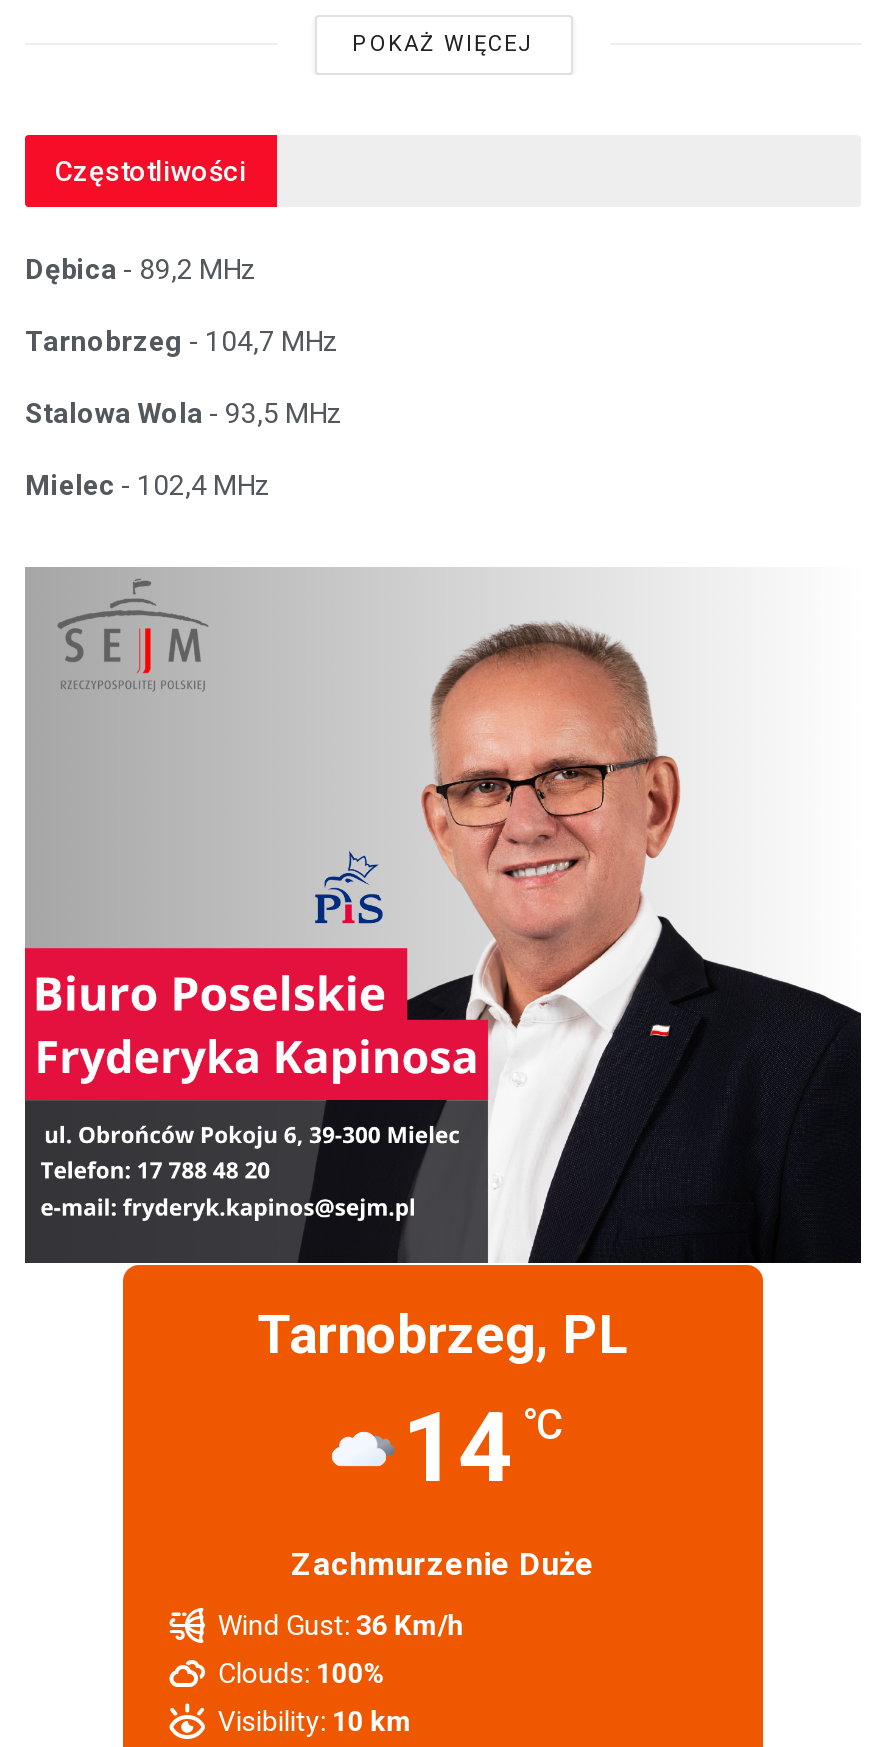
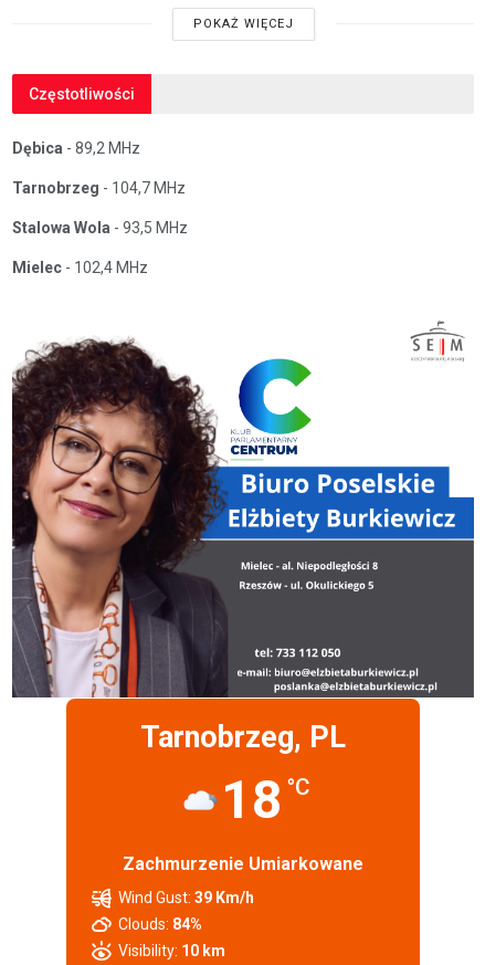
- [image]
+ [image]

- 14 °C
+ 18 °C

- Zachmurzenie Duże
+ Zachmurzenie Umiarkowane

- Wind Gust: 36 Km/h
+ Wind Gust: 39 Km/h

- Clouds: 100%
+ Clouds: 84%
